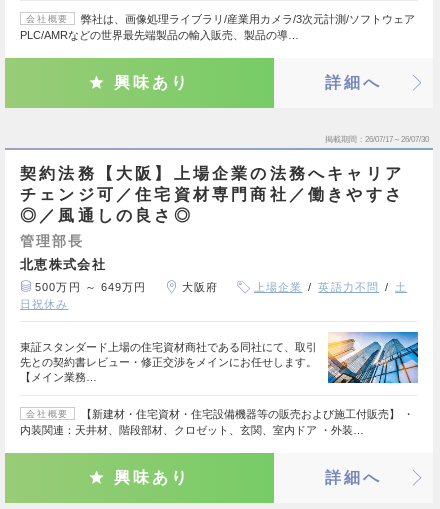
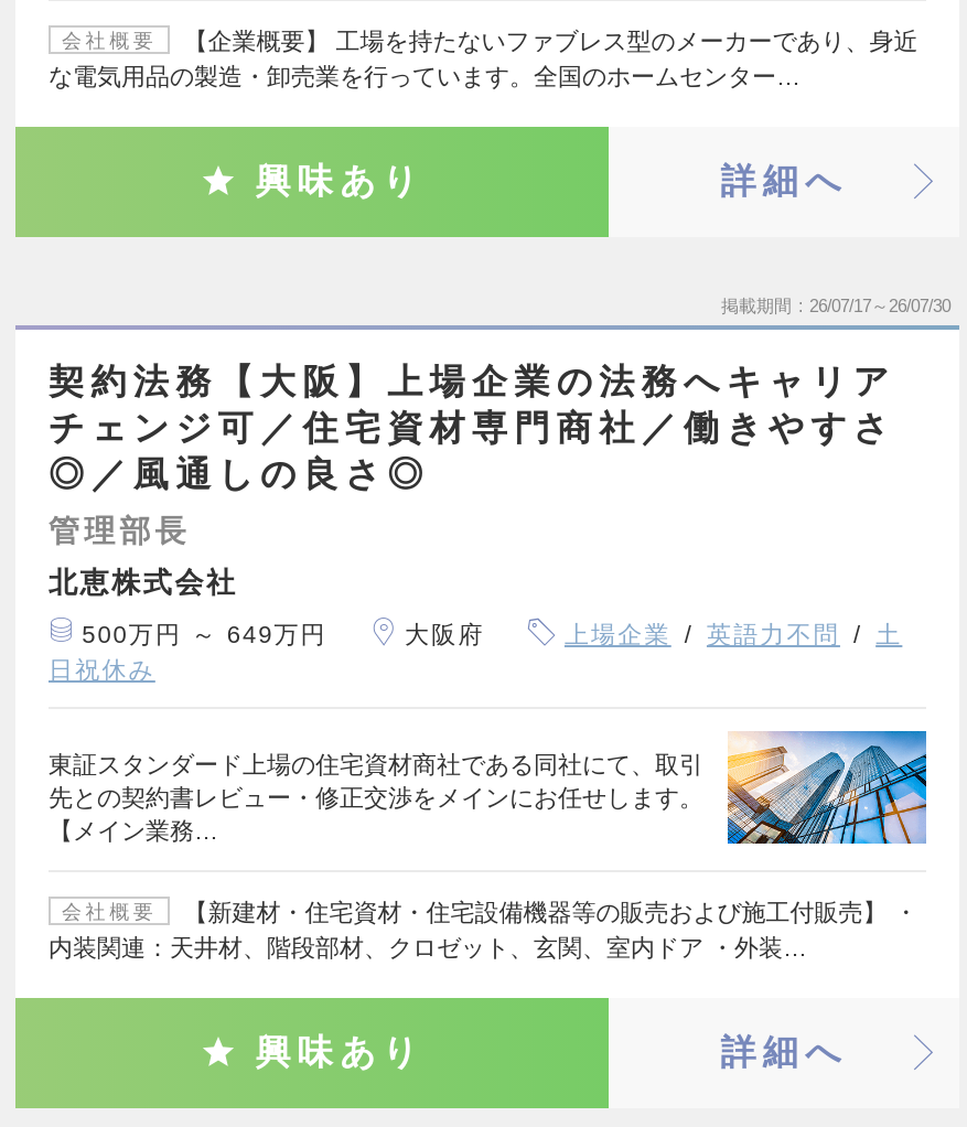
- 弊社は、画像処理ライブラリ/産業用カメラ/3次元計測/ソフトウェア
- PLC/AMRなどの世界最先端製品の輸入販売、製品の導…
+ 【企業概要】 工場を持たないファブレス型のメーカーであり、身近
+ な電気用品の製造・卸売業を行っています。全国のホームセンター…
